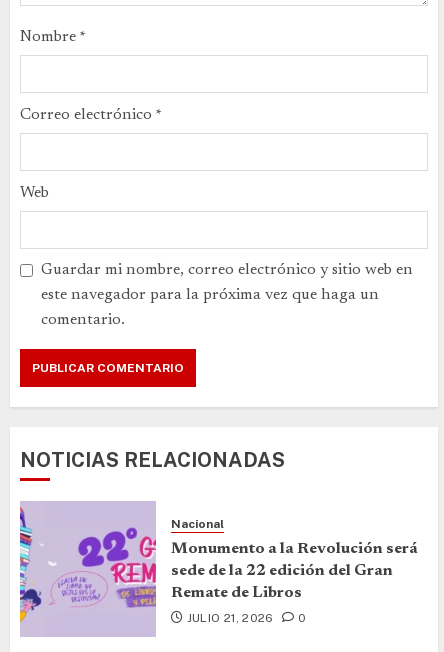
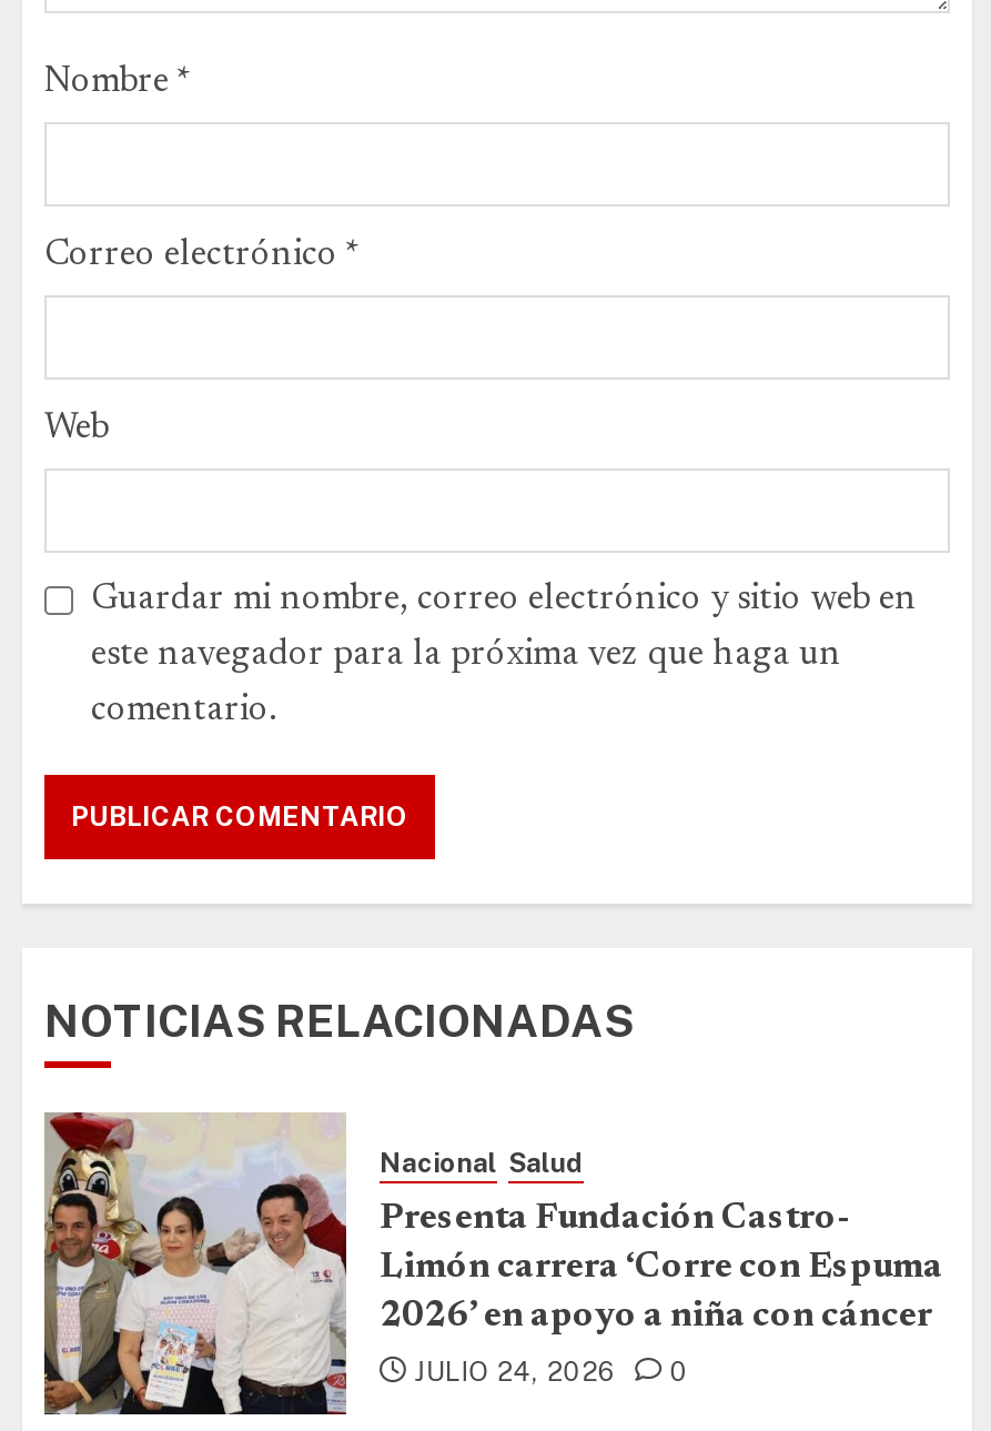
- [image]
- Nacional
+ [image]
+ Nacional Salud

- Monumento a la Revolución será
- sede de la 22 edición del Gran
- Remate de Libros
+ Presenta Fundación Castro-
+ Limón carrera ‘Corre con Espuma
+ 2026’ en apoyo a niña con cáncer

- JULIO 21, 2026 0
+ JULIO 24, 2026 0
